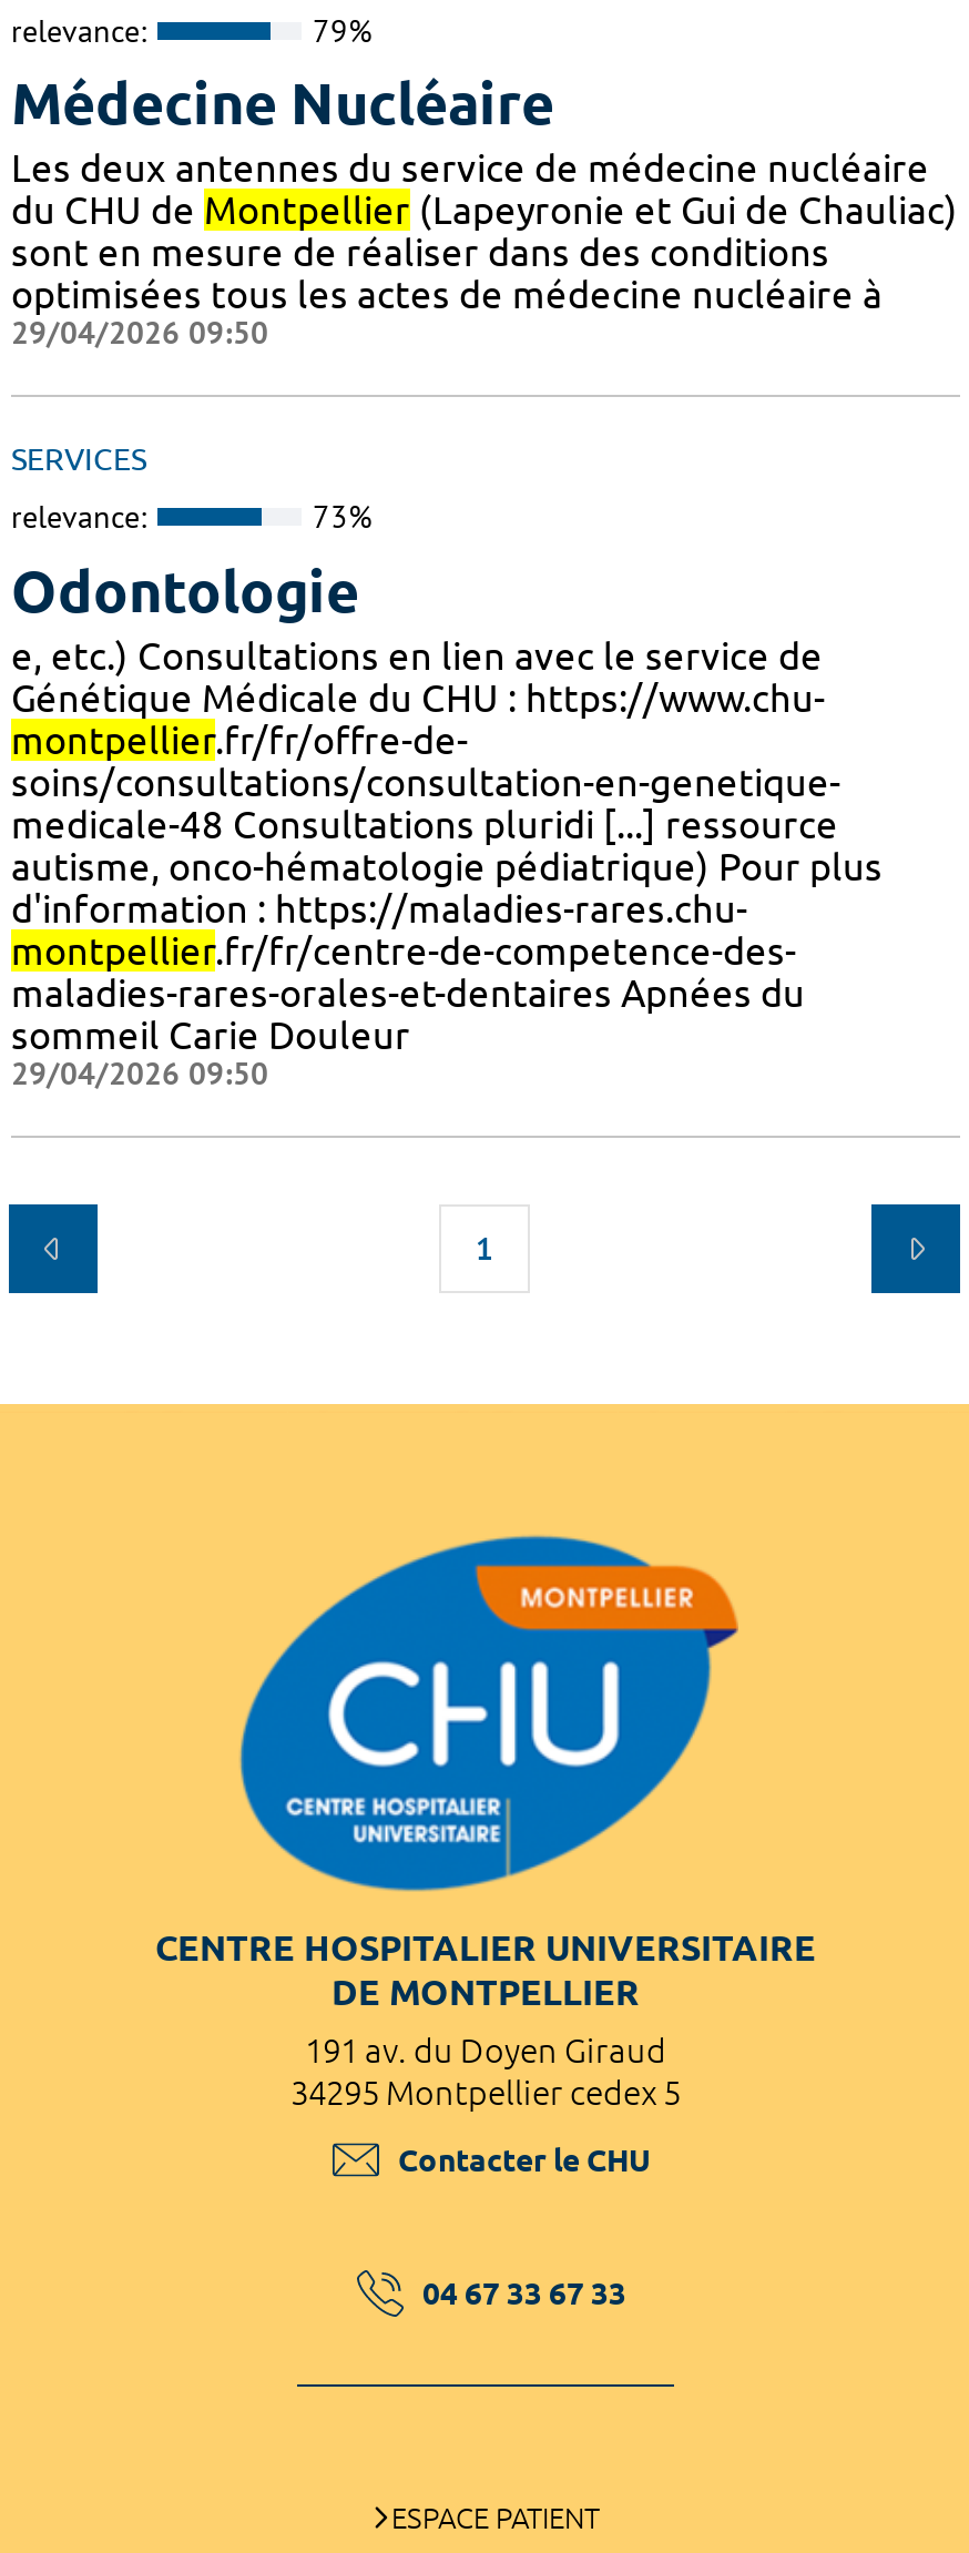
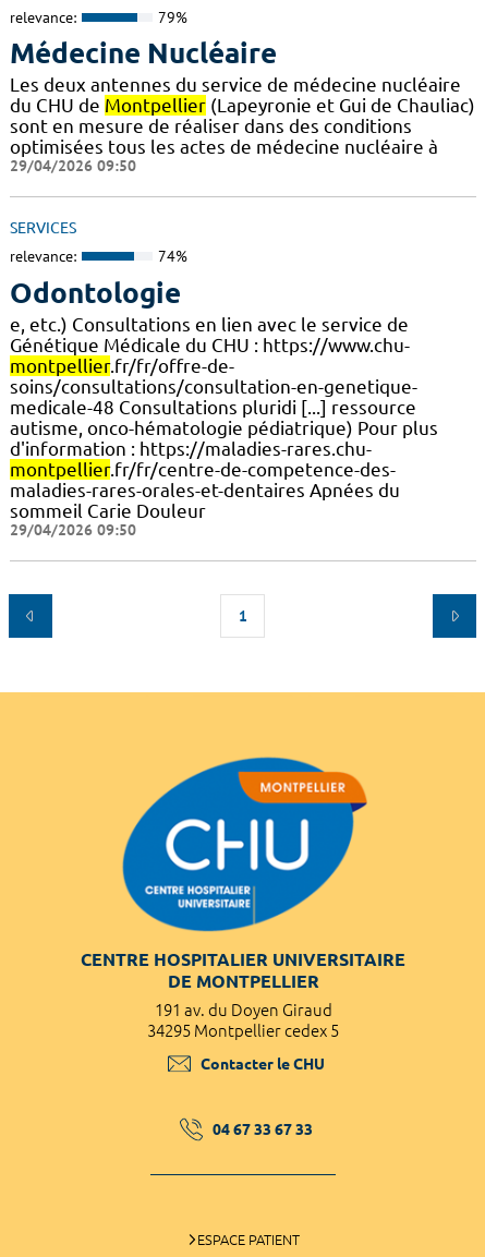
- 73%
+ 74%
